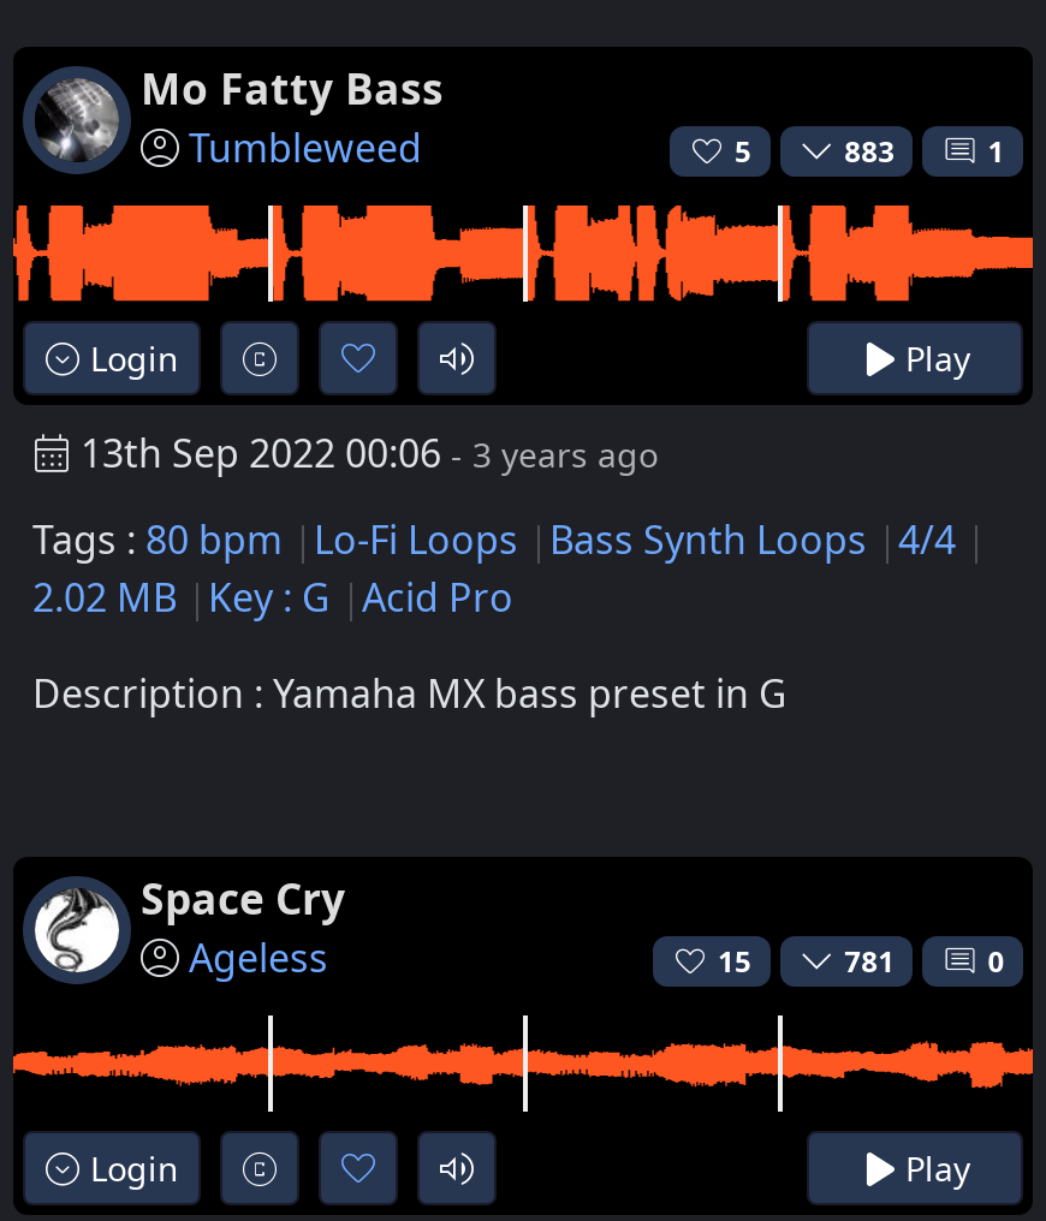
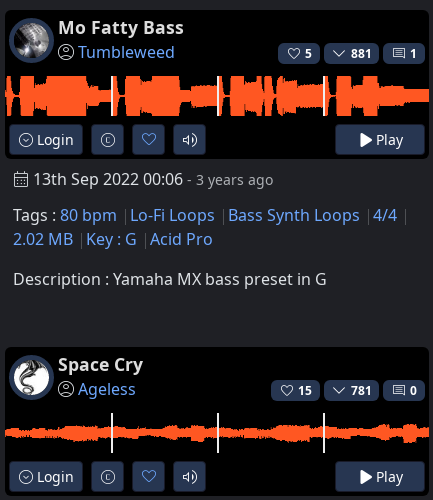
- 883
+ 881
